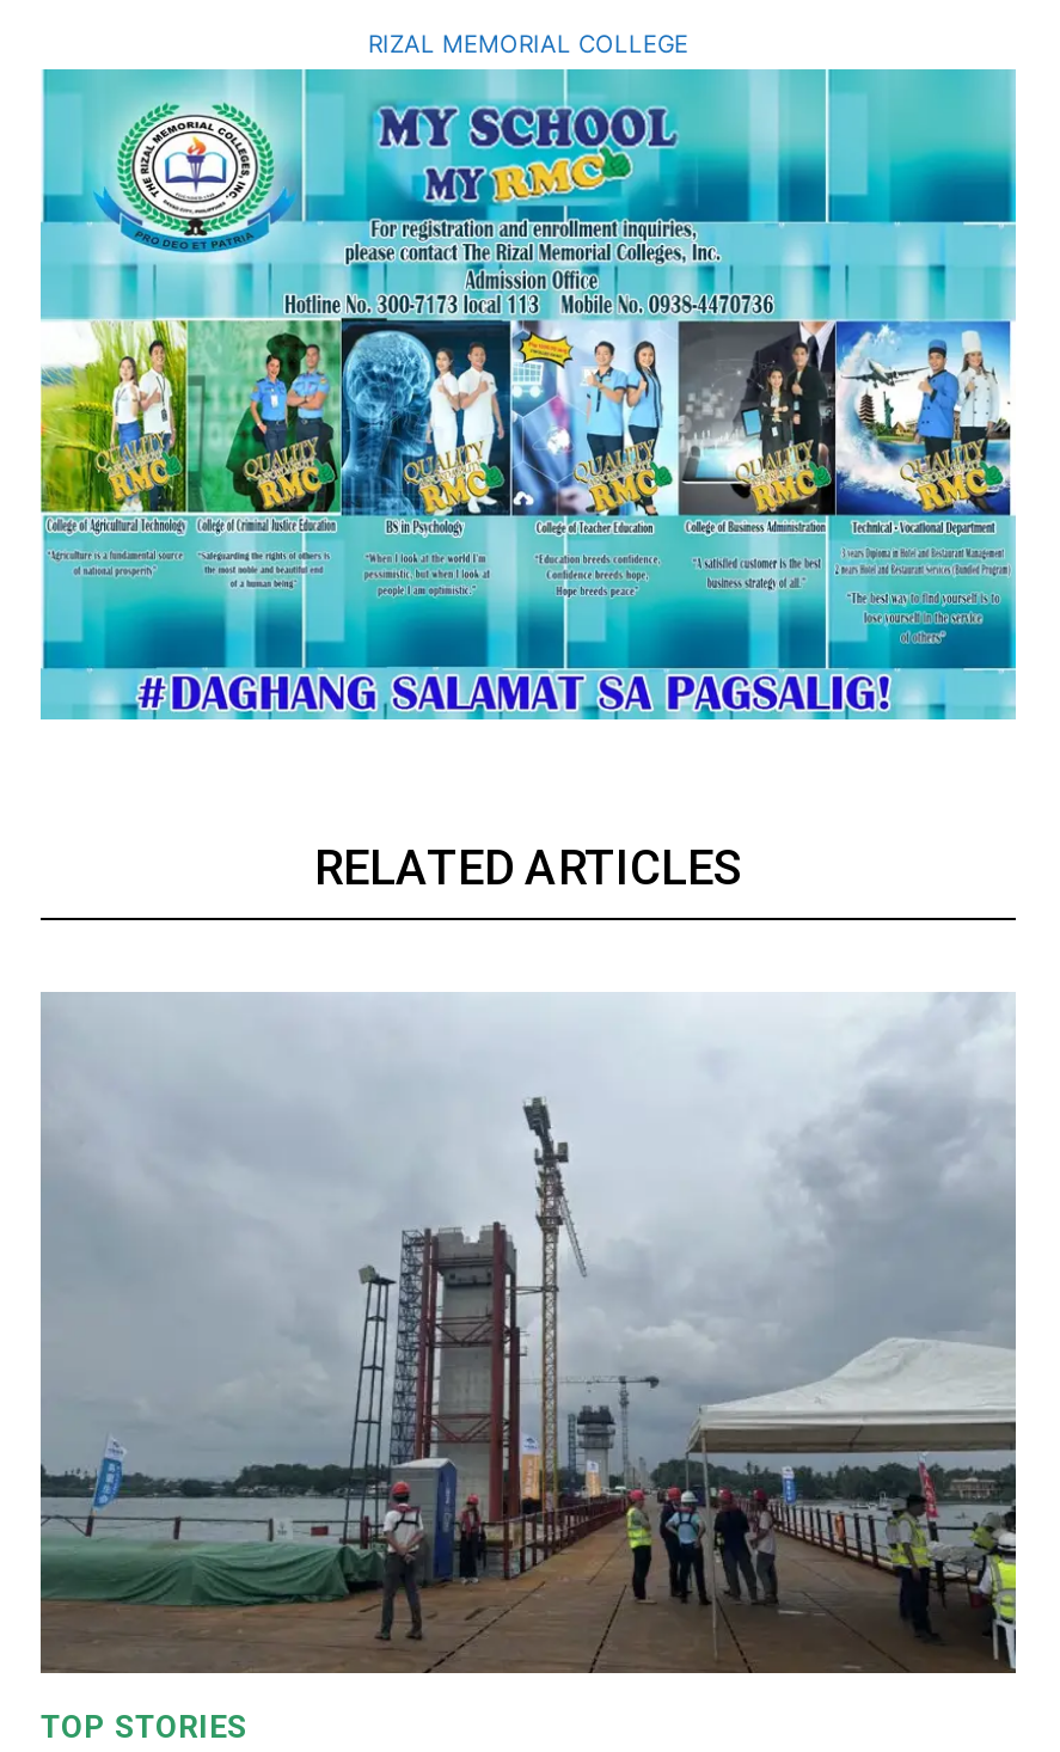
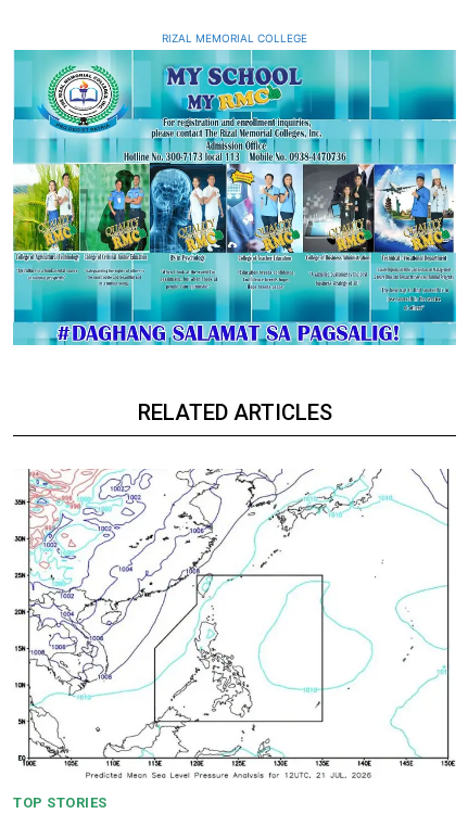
- [image]
+ [image]
